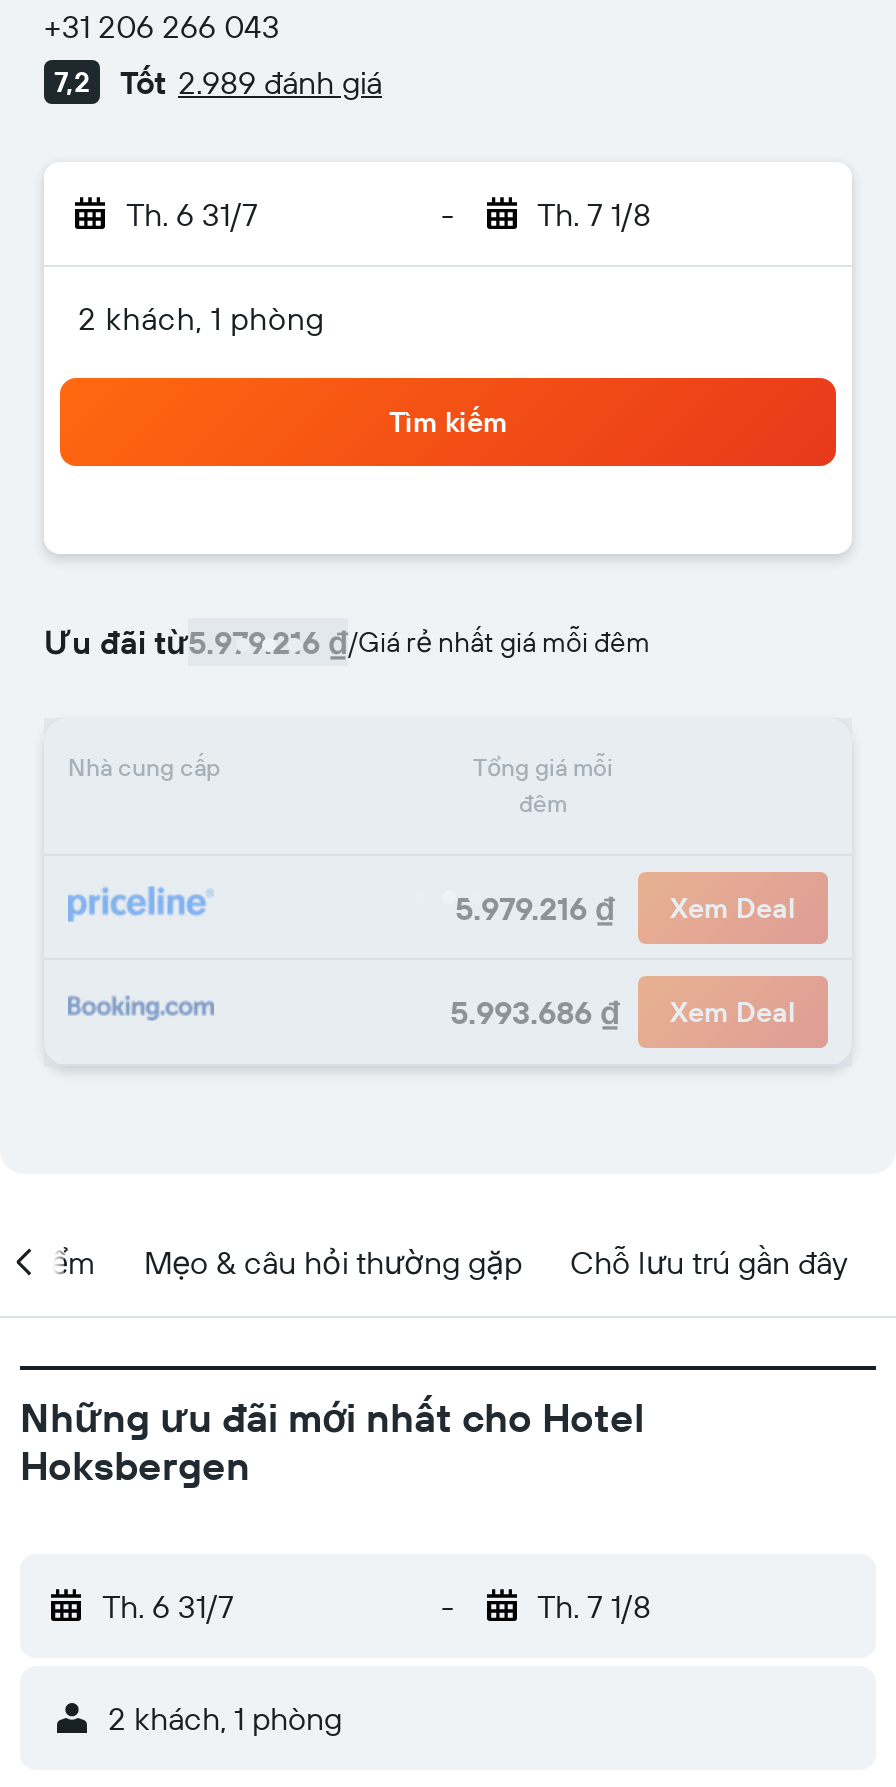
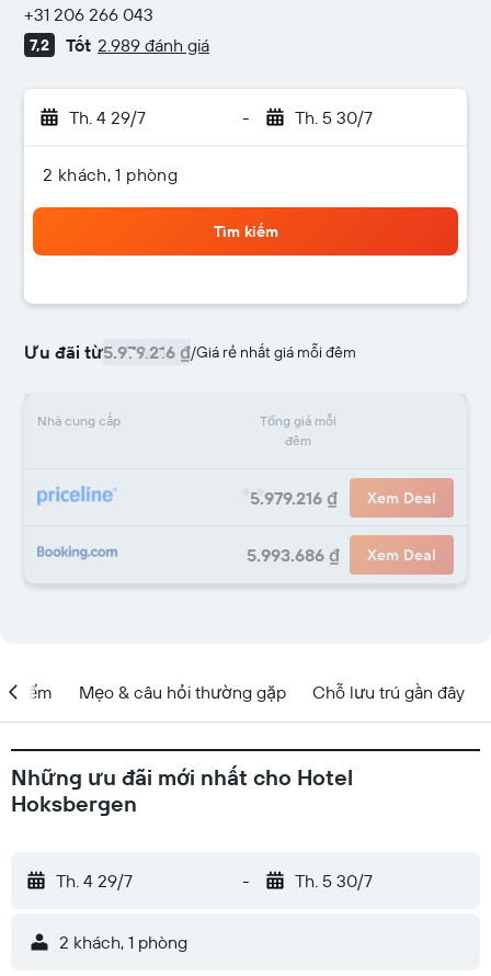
- Th. 6 31/7
+ Th. 4 29/7

- Th. 7 1/8
+ Th. 5 30/7

- Th. 6 31/7
+ Th. 4 29/7

- Th. 7 1/8
+ Th. 5 30/7
